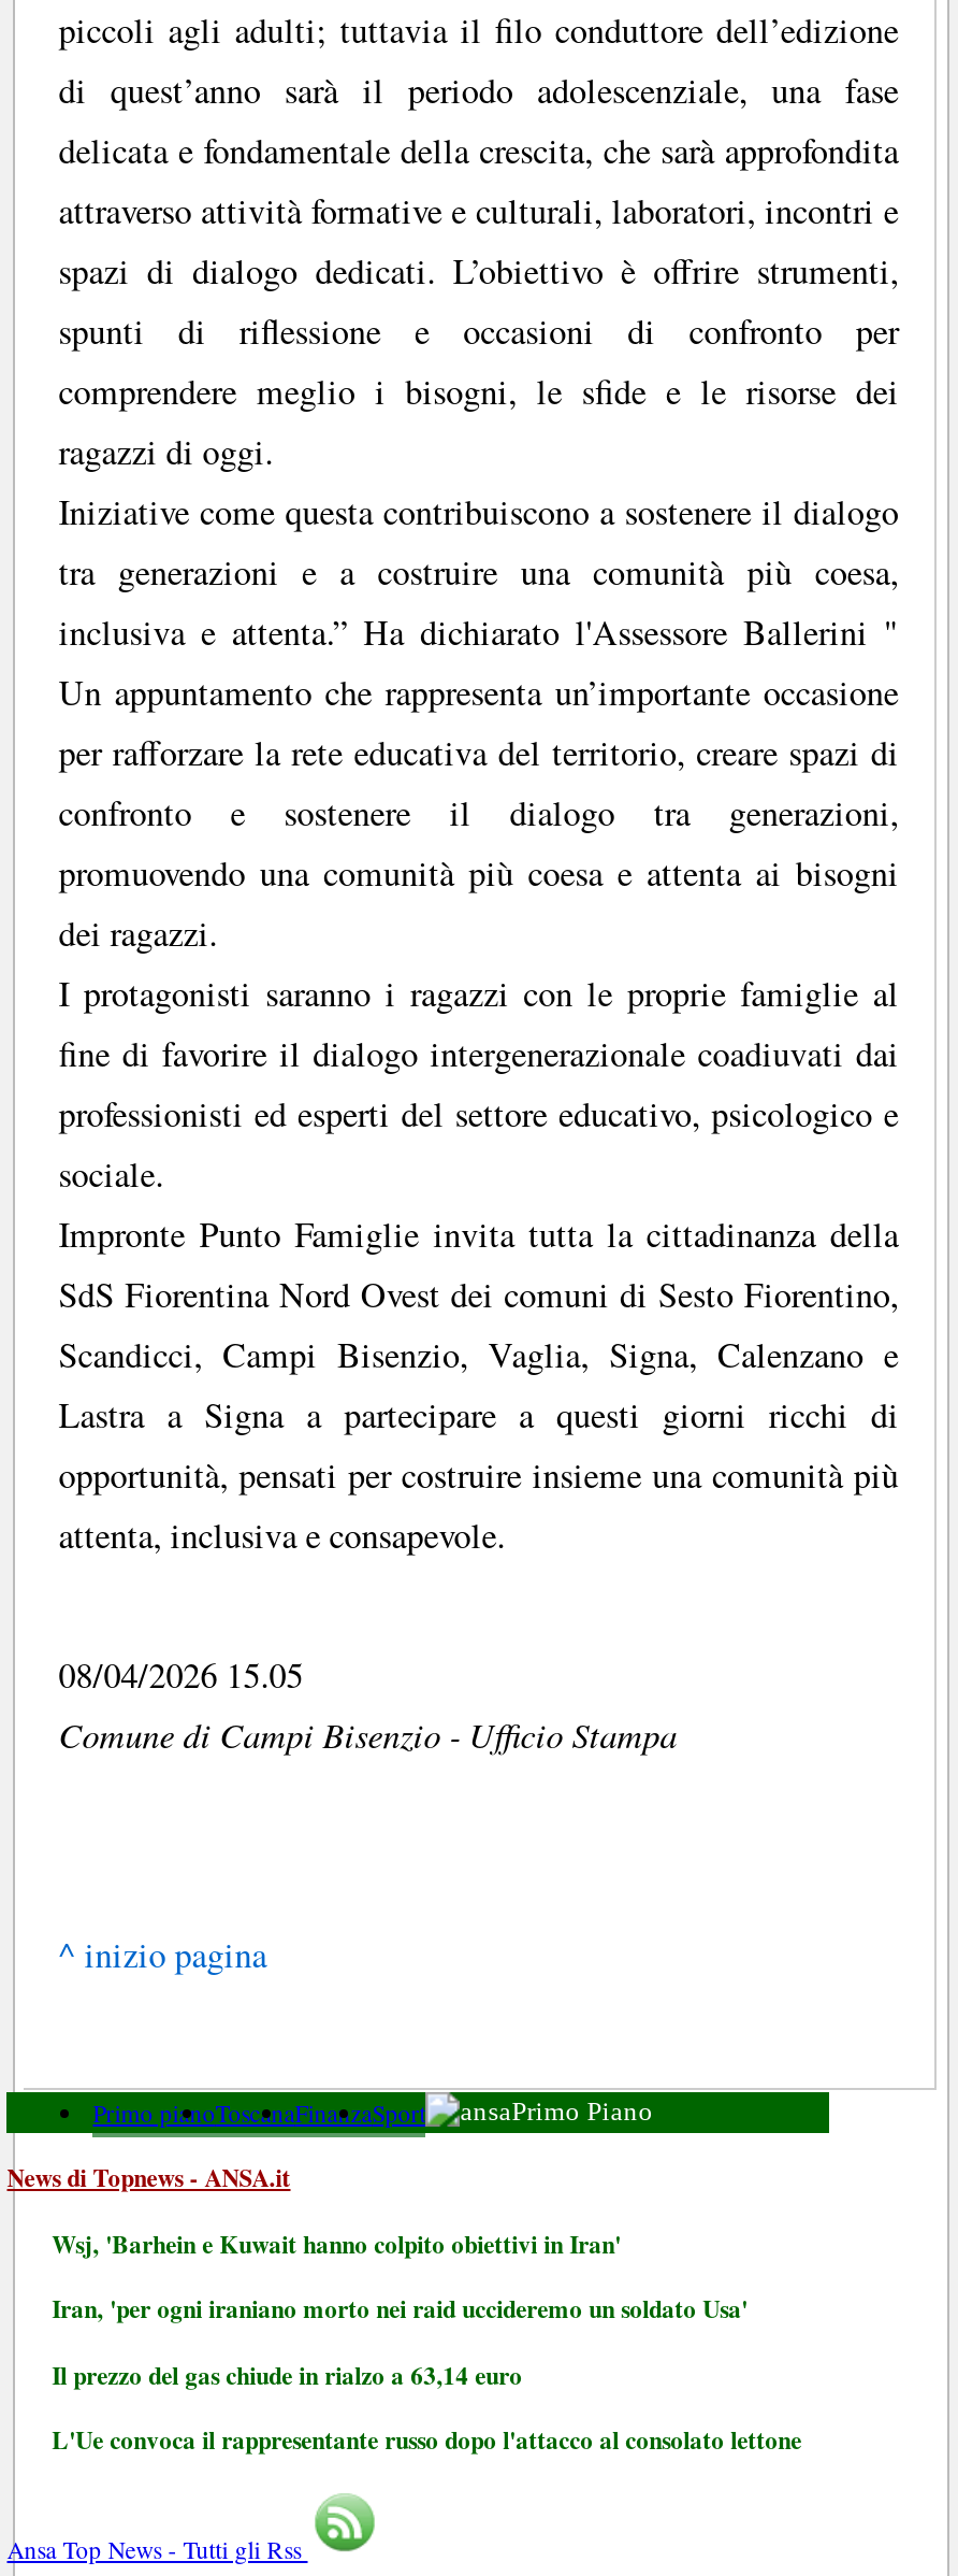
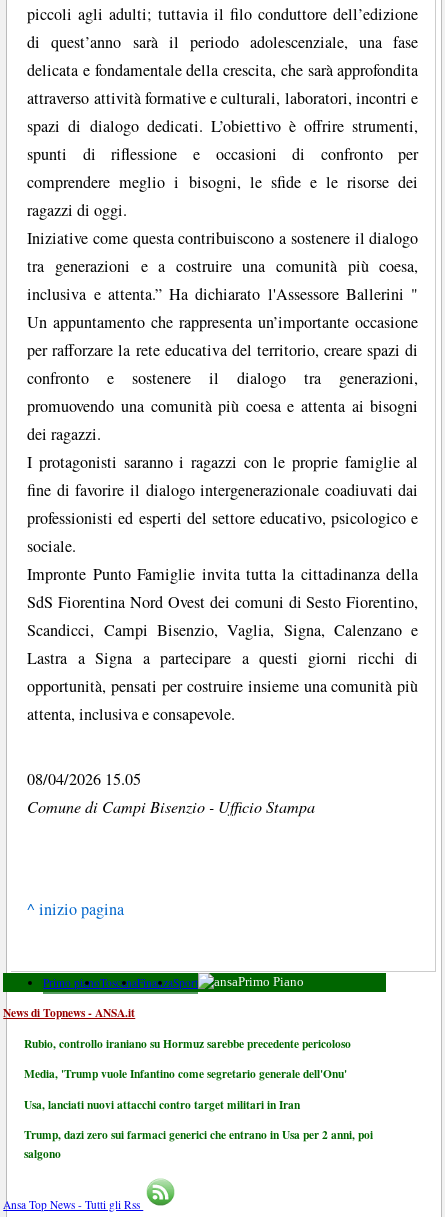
- Wsj, 'Barhein e Kuwait hanno colpito obiettivi in Iran'
+ Rubio, controllo iraniano su Hormuz sarebbe precedente pericoloso

- Iran, 'per ogni iraniano morto nei raid uccideremo un soldato Usa'
+ Media, 'Trump vuole Infantino come segretario generale dell'Onu'

- Il prezzo del gas chiude in rialzo a 63,14 euro
+ Usa, lanciati nuovi attacchi contro target militari in Iran

- L'Ue convoca il rappresentante russo dopo l'attacco al consolato lettone
+ Trump, dazi zero sui farmaci generici che entrano in Usa per 2 anni, poi
+ salgono
